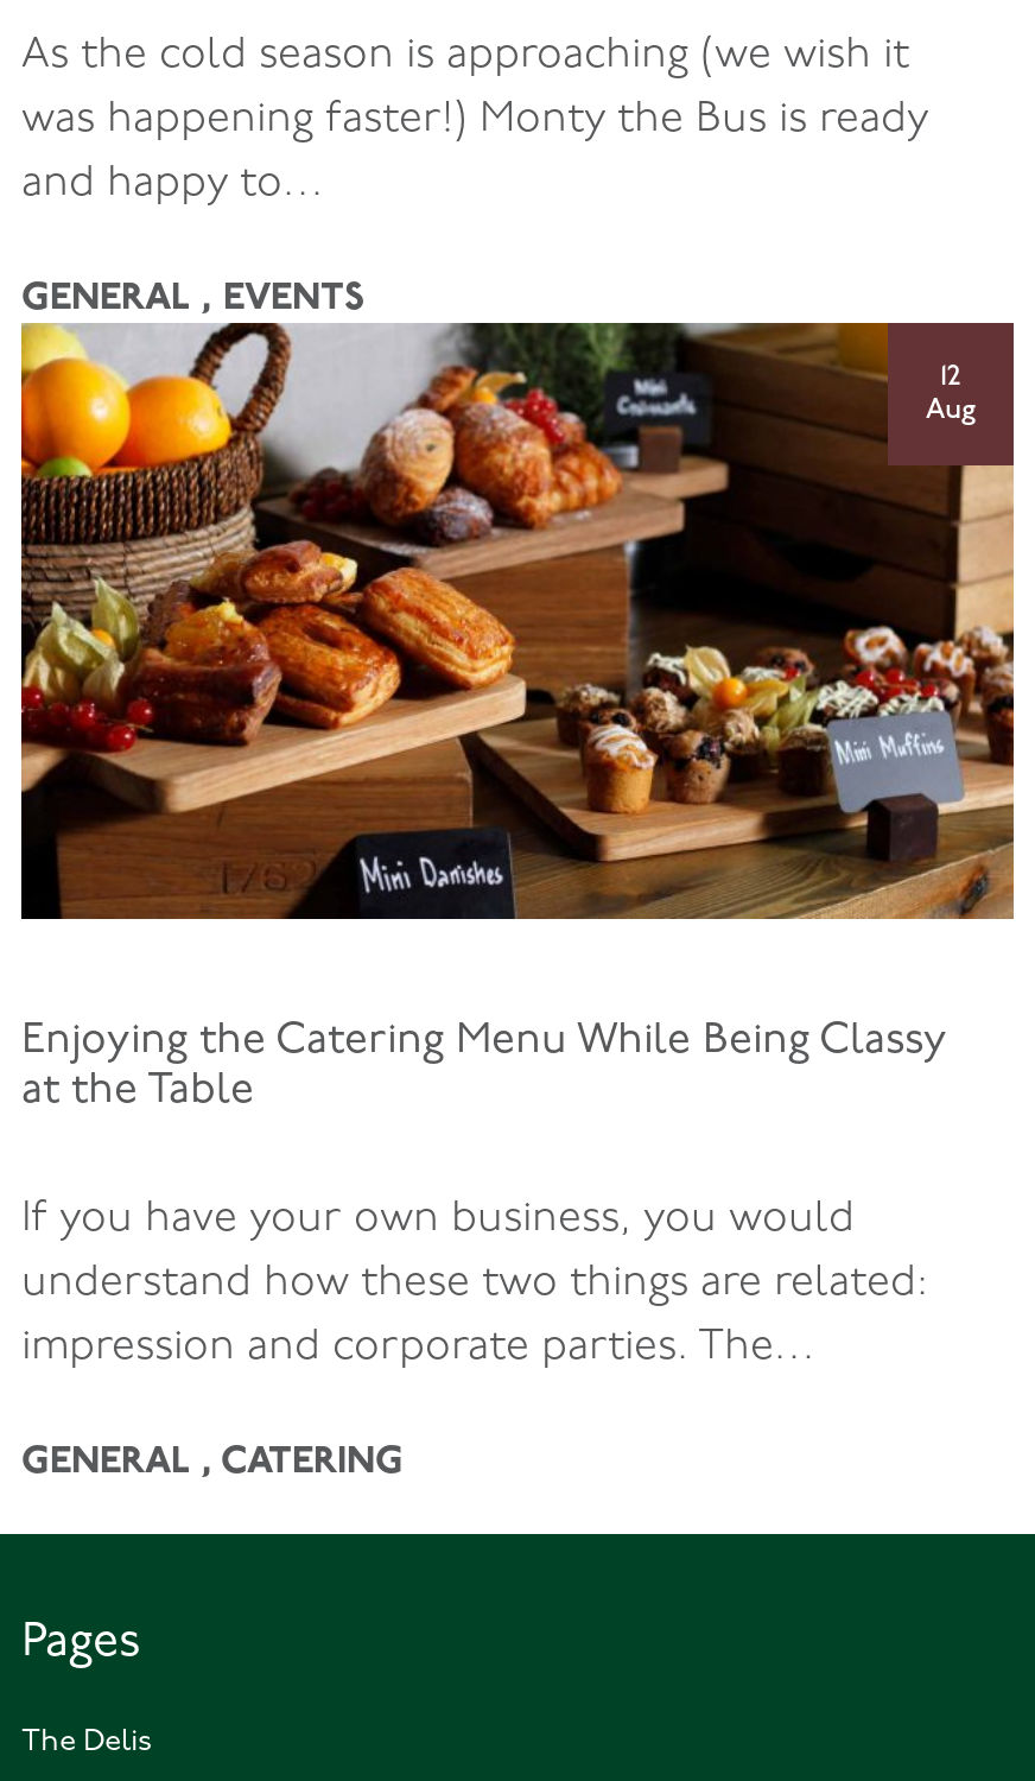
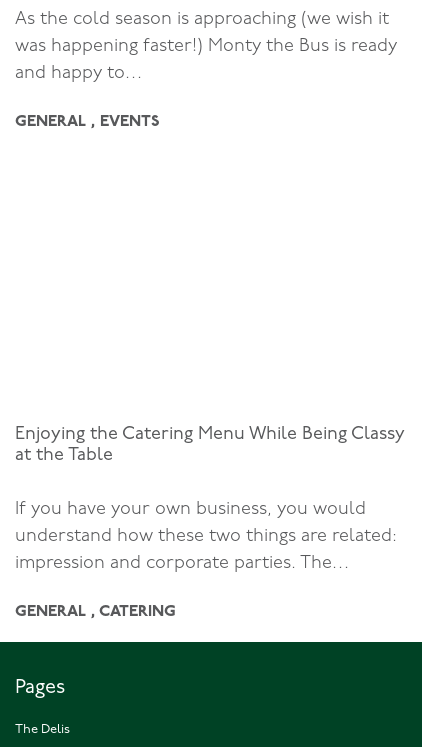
- [image]
- 12
- Aug
